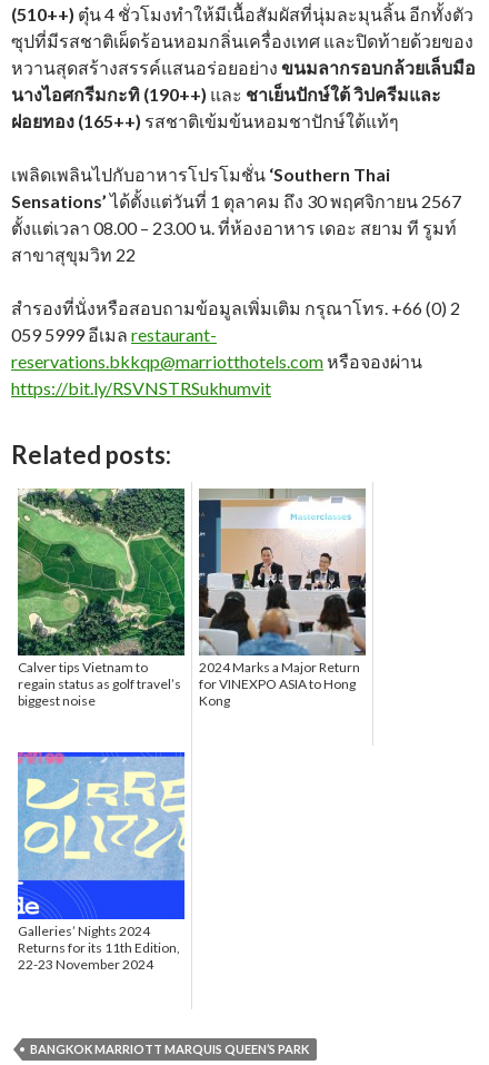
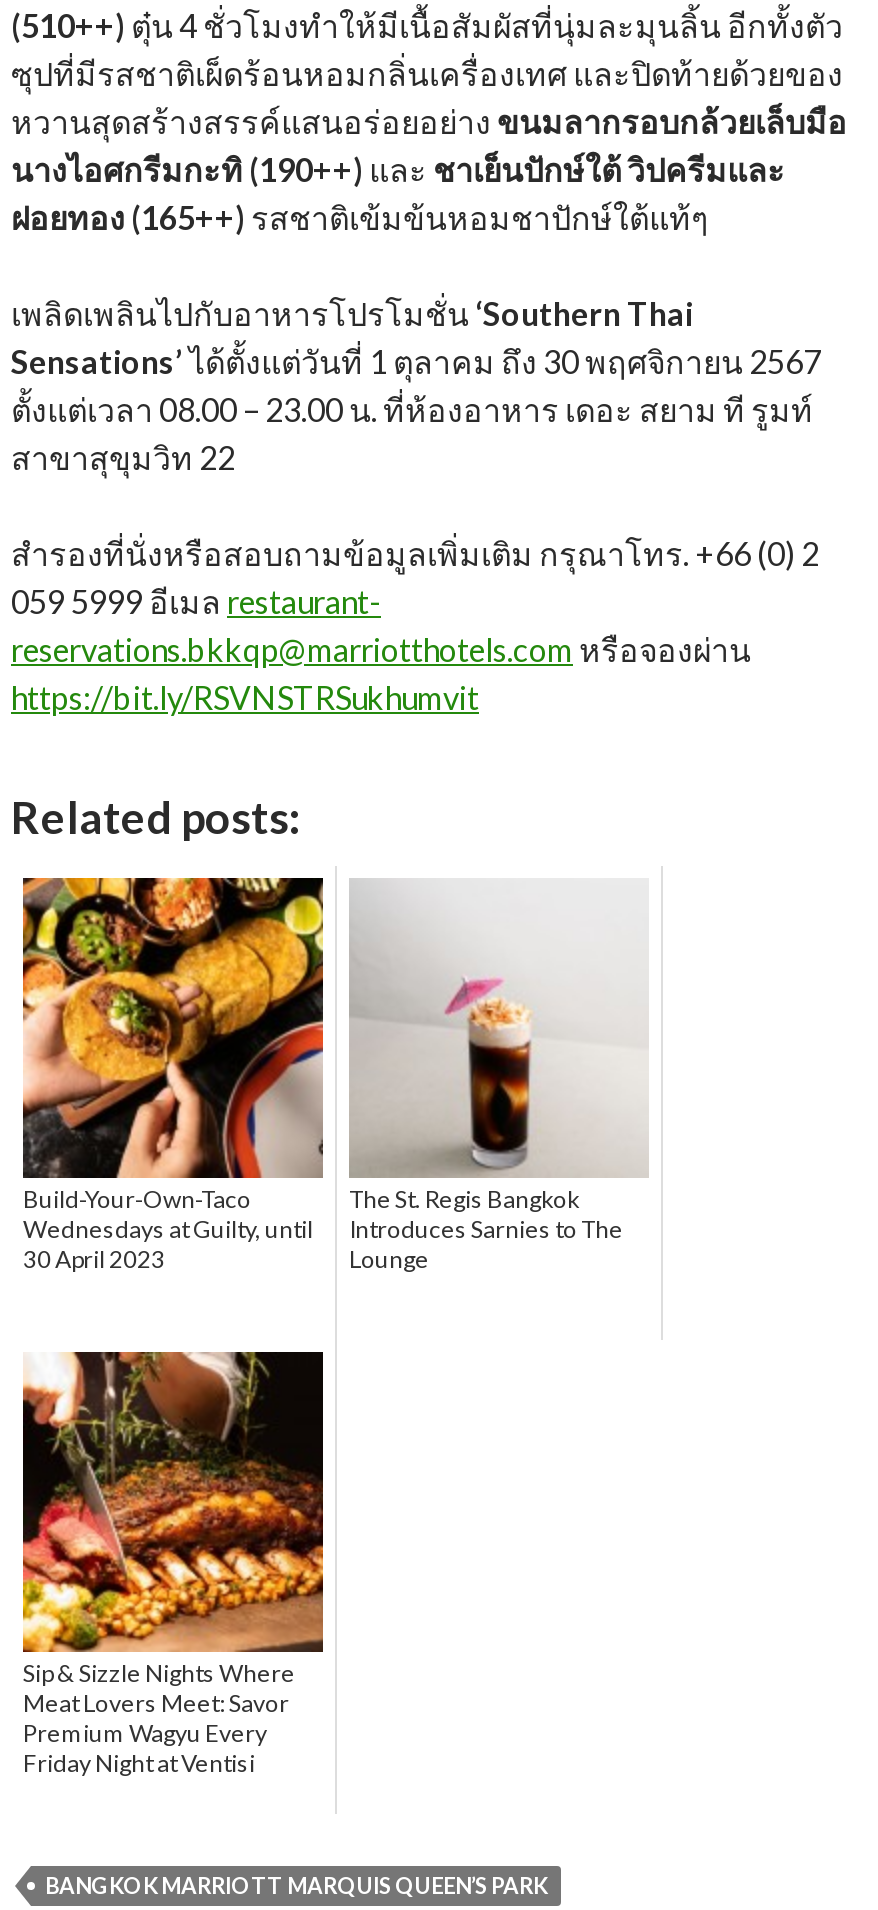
- [image]
- Calver tips Vietnam to
- regain status as golf travel’s
- biggest noise
+ [image]
+ Build-Your-Own-Taco
+ Wednesdays at Guilty, until
+ 30 April 2023

- [image]
- 2024 Marks a Major Return
- for VINEXPO ASIA to Hong
- Kong
+ [image]
+ The St. Regis Bangkok
+ Introduces Sarnies to The
+ Lounge

- [image]
- Galleries’ Nights 2024
- Returns for its 11th Edition,
- 22-23 November 2024
+ [image]
+ Sip & Sizzle Nights Where
+ Meat Lovers Meet: Savor
+ Premium Wagyu Every
+ Friday Night at Ventisi
